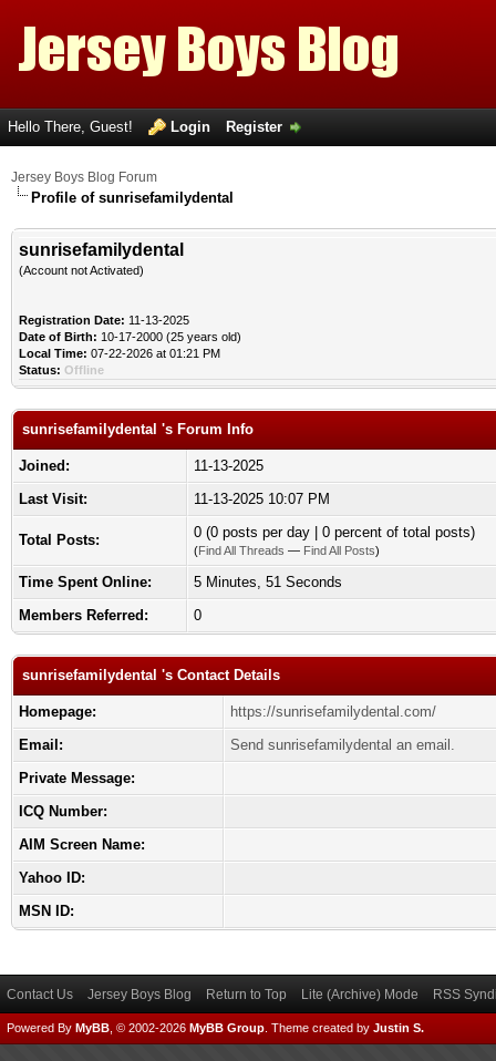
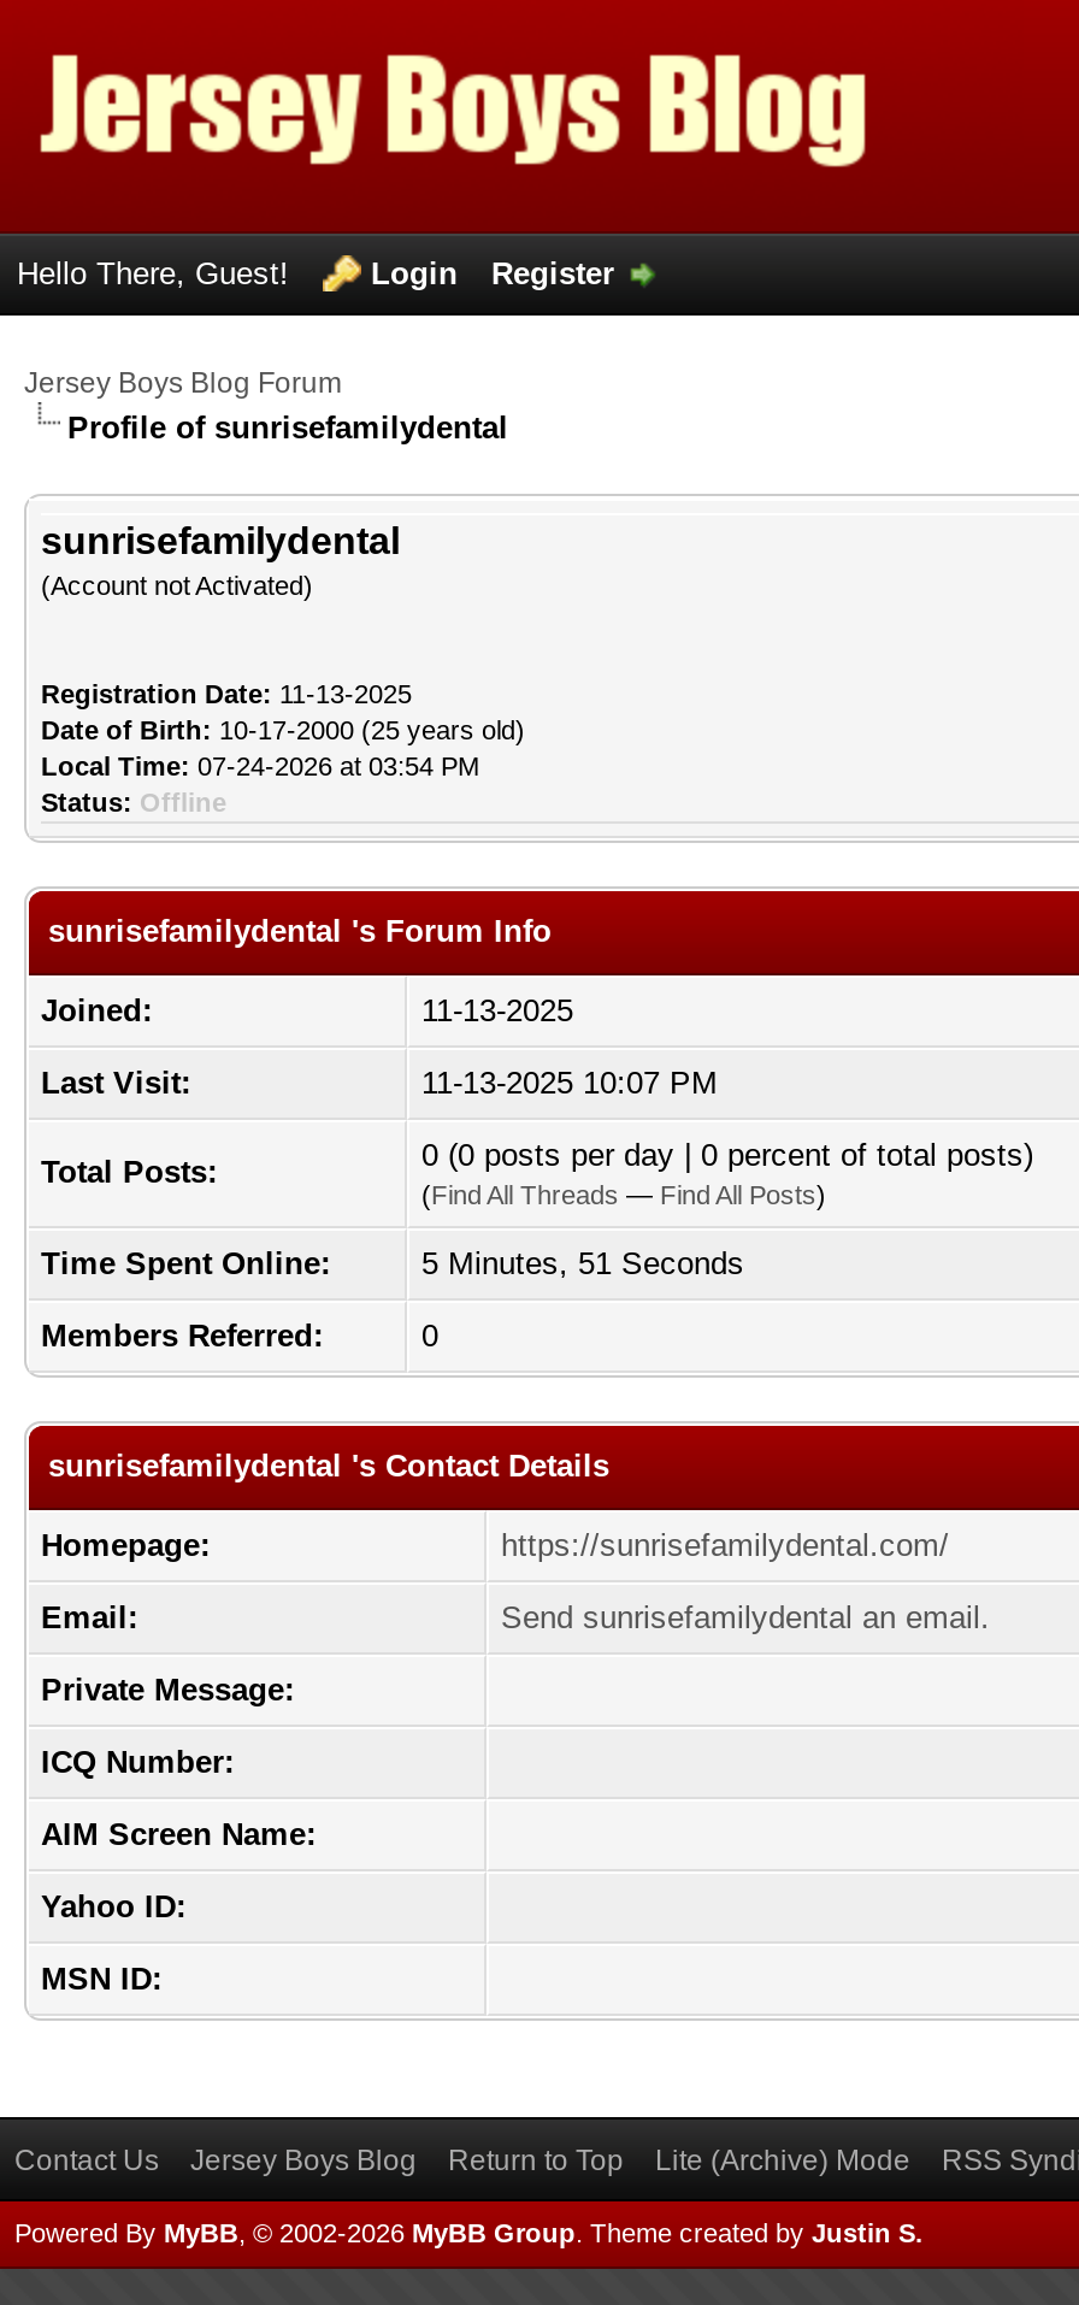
- Local Time: 07-22-2026 at 01:21 PM
+ Local Time: 07-24-2026 at 03:54 PM
